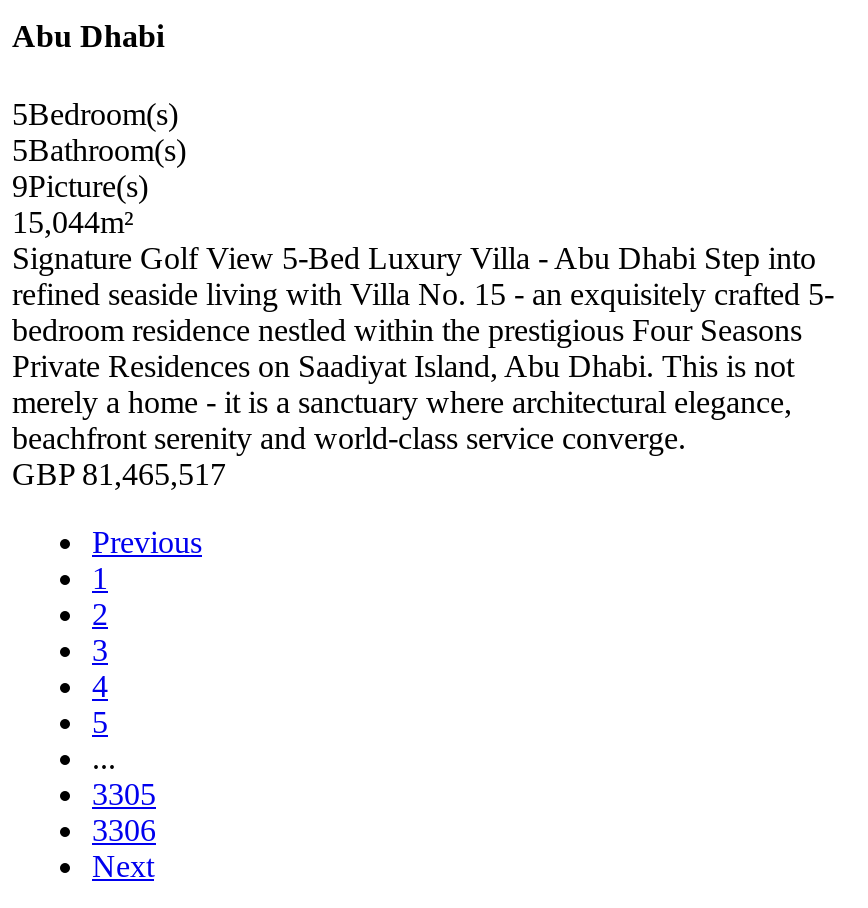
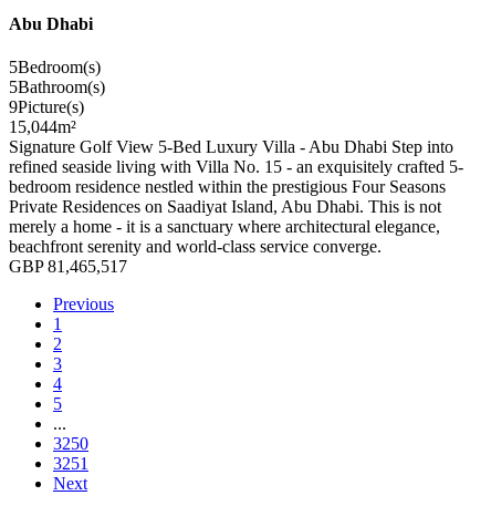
- 3305
+ 3250

- 3306
+ 3251
